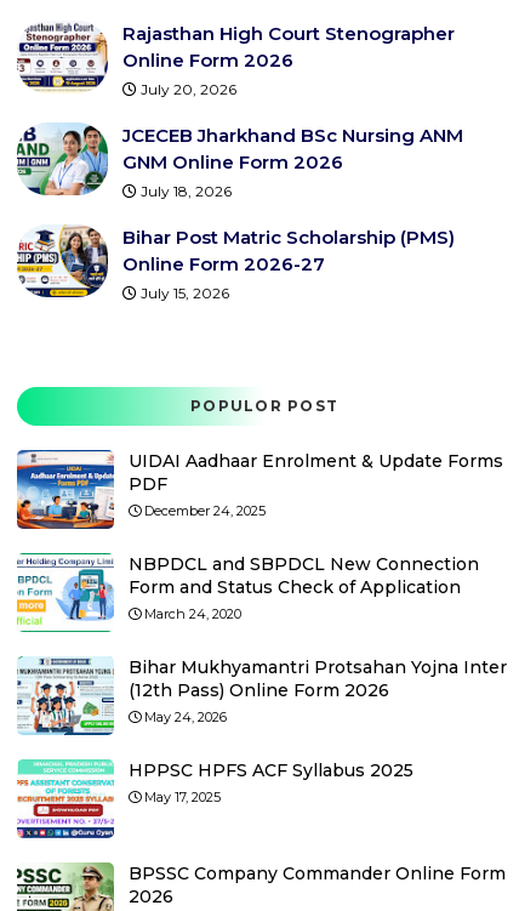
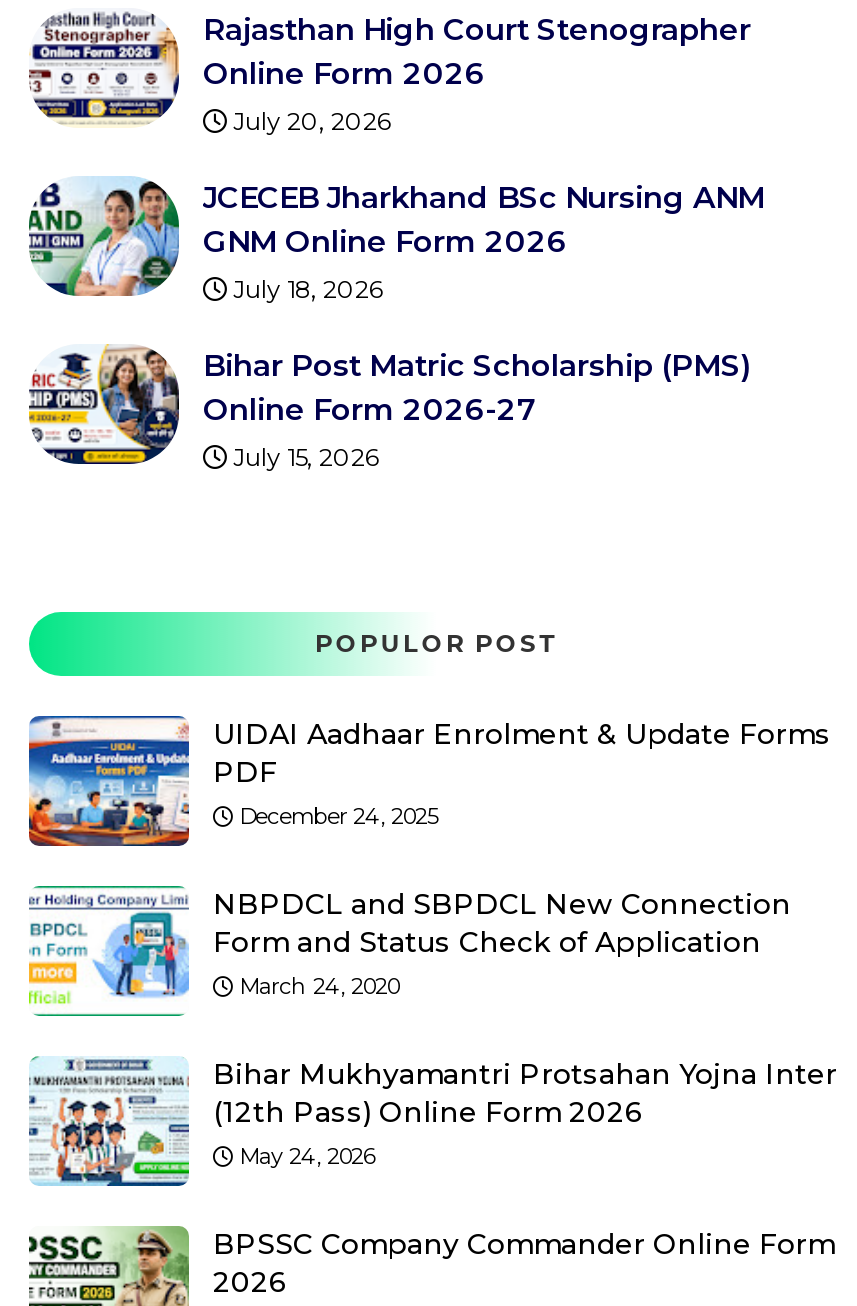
- [image]
- HPPSC HPFS ACF Syllabus 2025
- May 17, 2025
